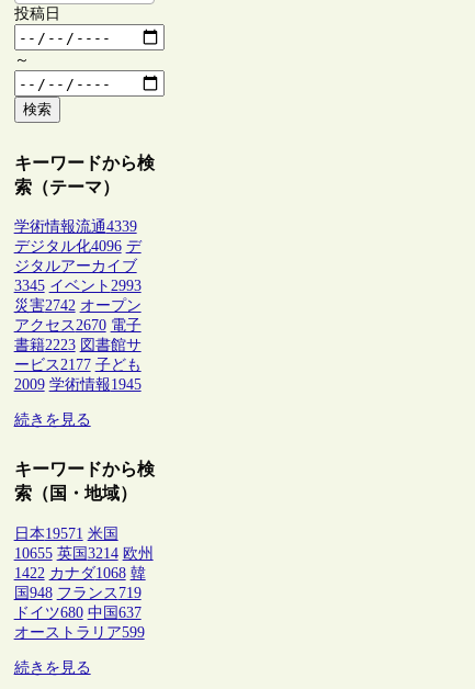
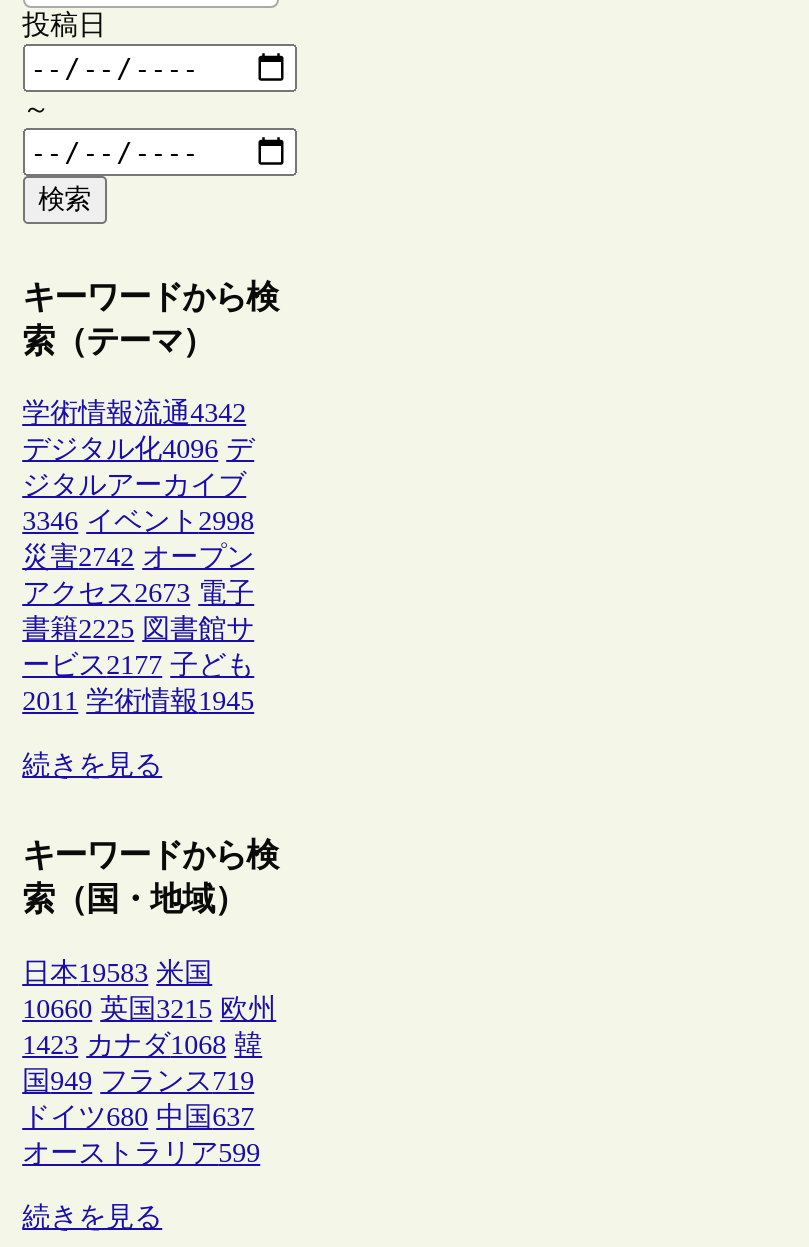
- 学術情報流通4339
+ 学術情報流通4342

- 3345 イベント2993
+ 3346 イベント2998

- アクセス2670 電子
+ アクセス2673 電子

- 書籍2223 図書館サ
+ 書籍2225 図書館サ

- 2009 学術情報1945
+ 2011 学術情報1945

- 日本19571 米国
+ 日本19583 米国

- 10655 英国3214 欧州
+ 10660 英国3215 欧州

- 1422 カナダ1068 韓
+ 1423 カナダ1068 韓

- 国948 フランス719
+ 国949 フランス719
